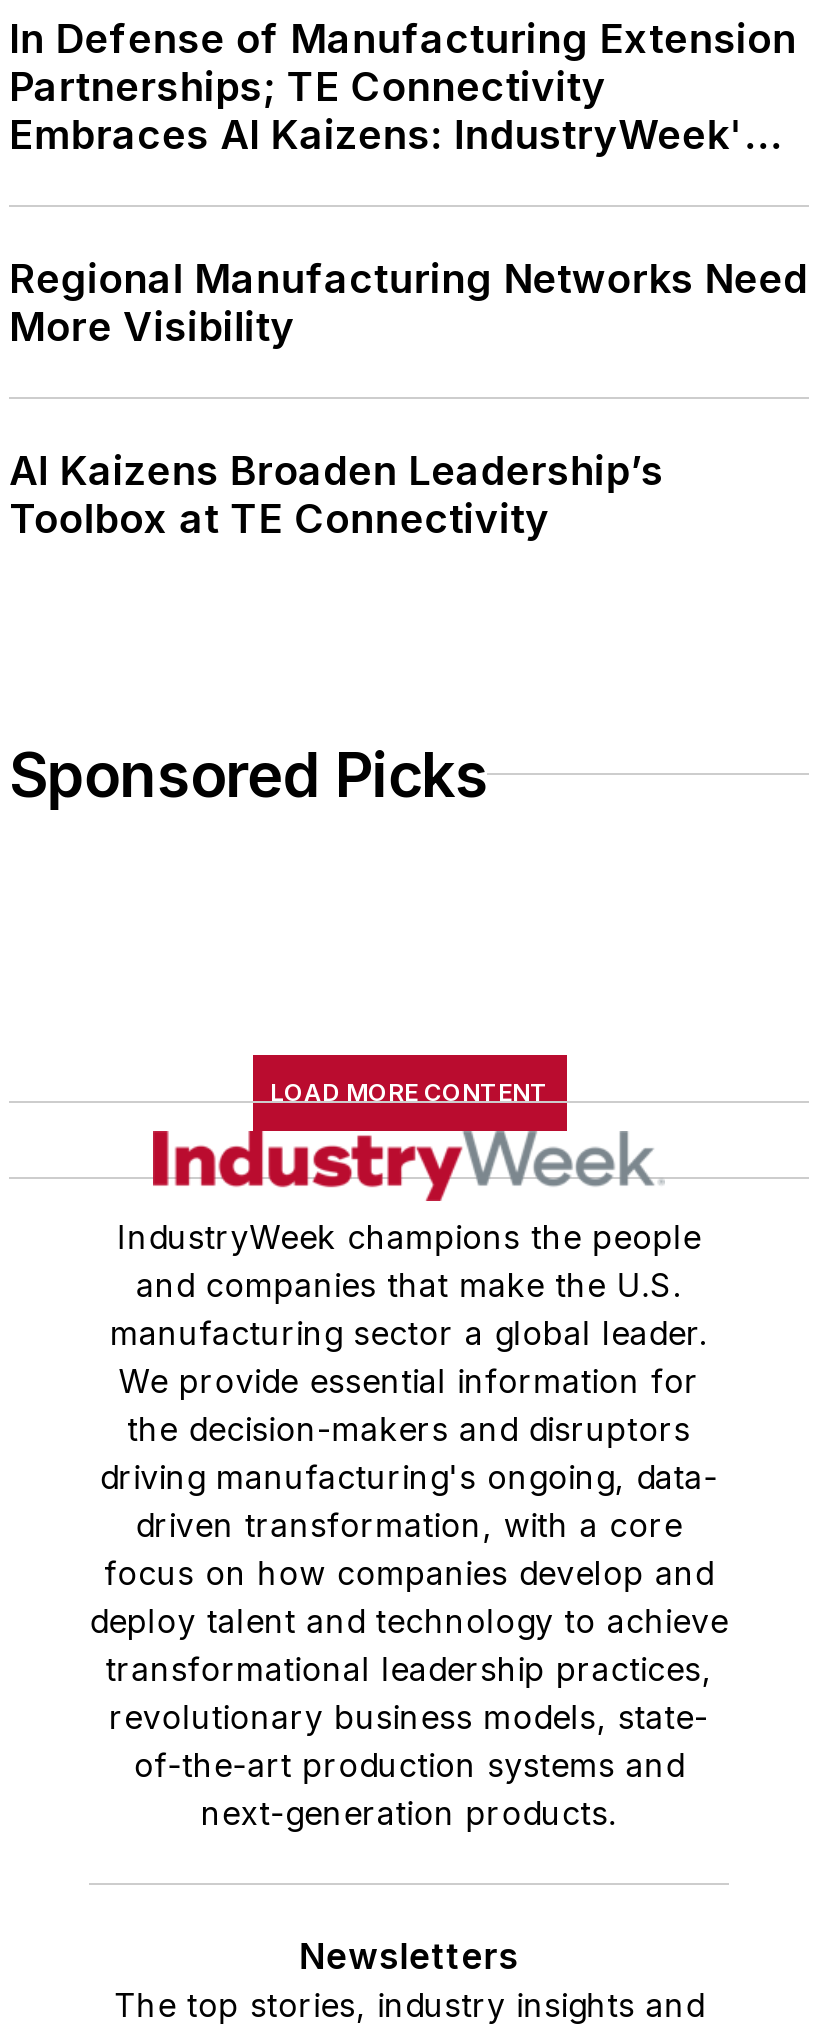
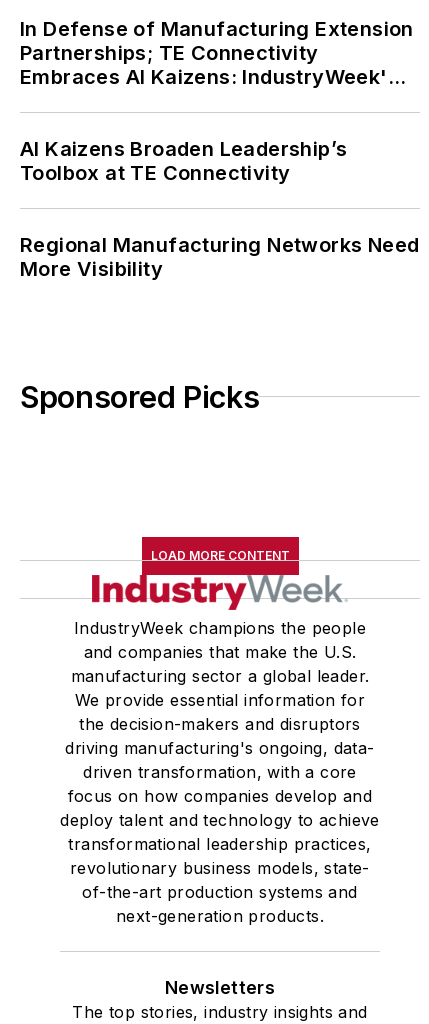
moved down: Regional Manufacturing Networks Need | More Visibility

moved up: AI Kaizens Broaden Leadership’s | Toolbox at TE Connectivity
